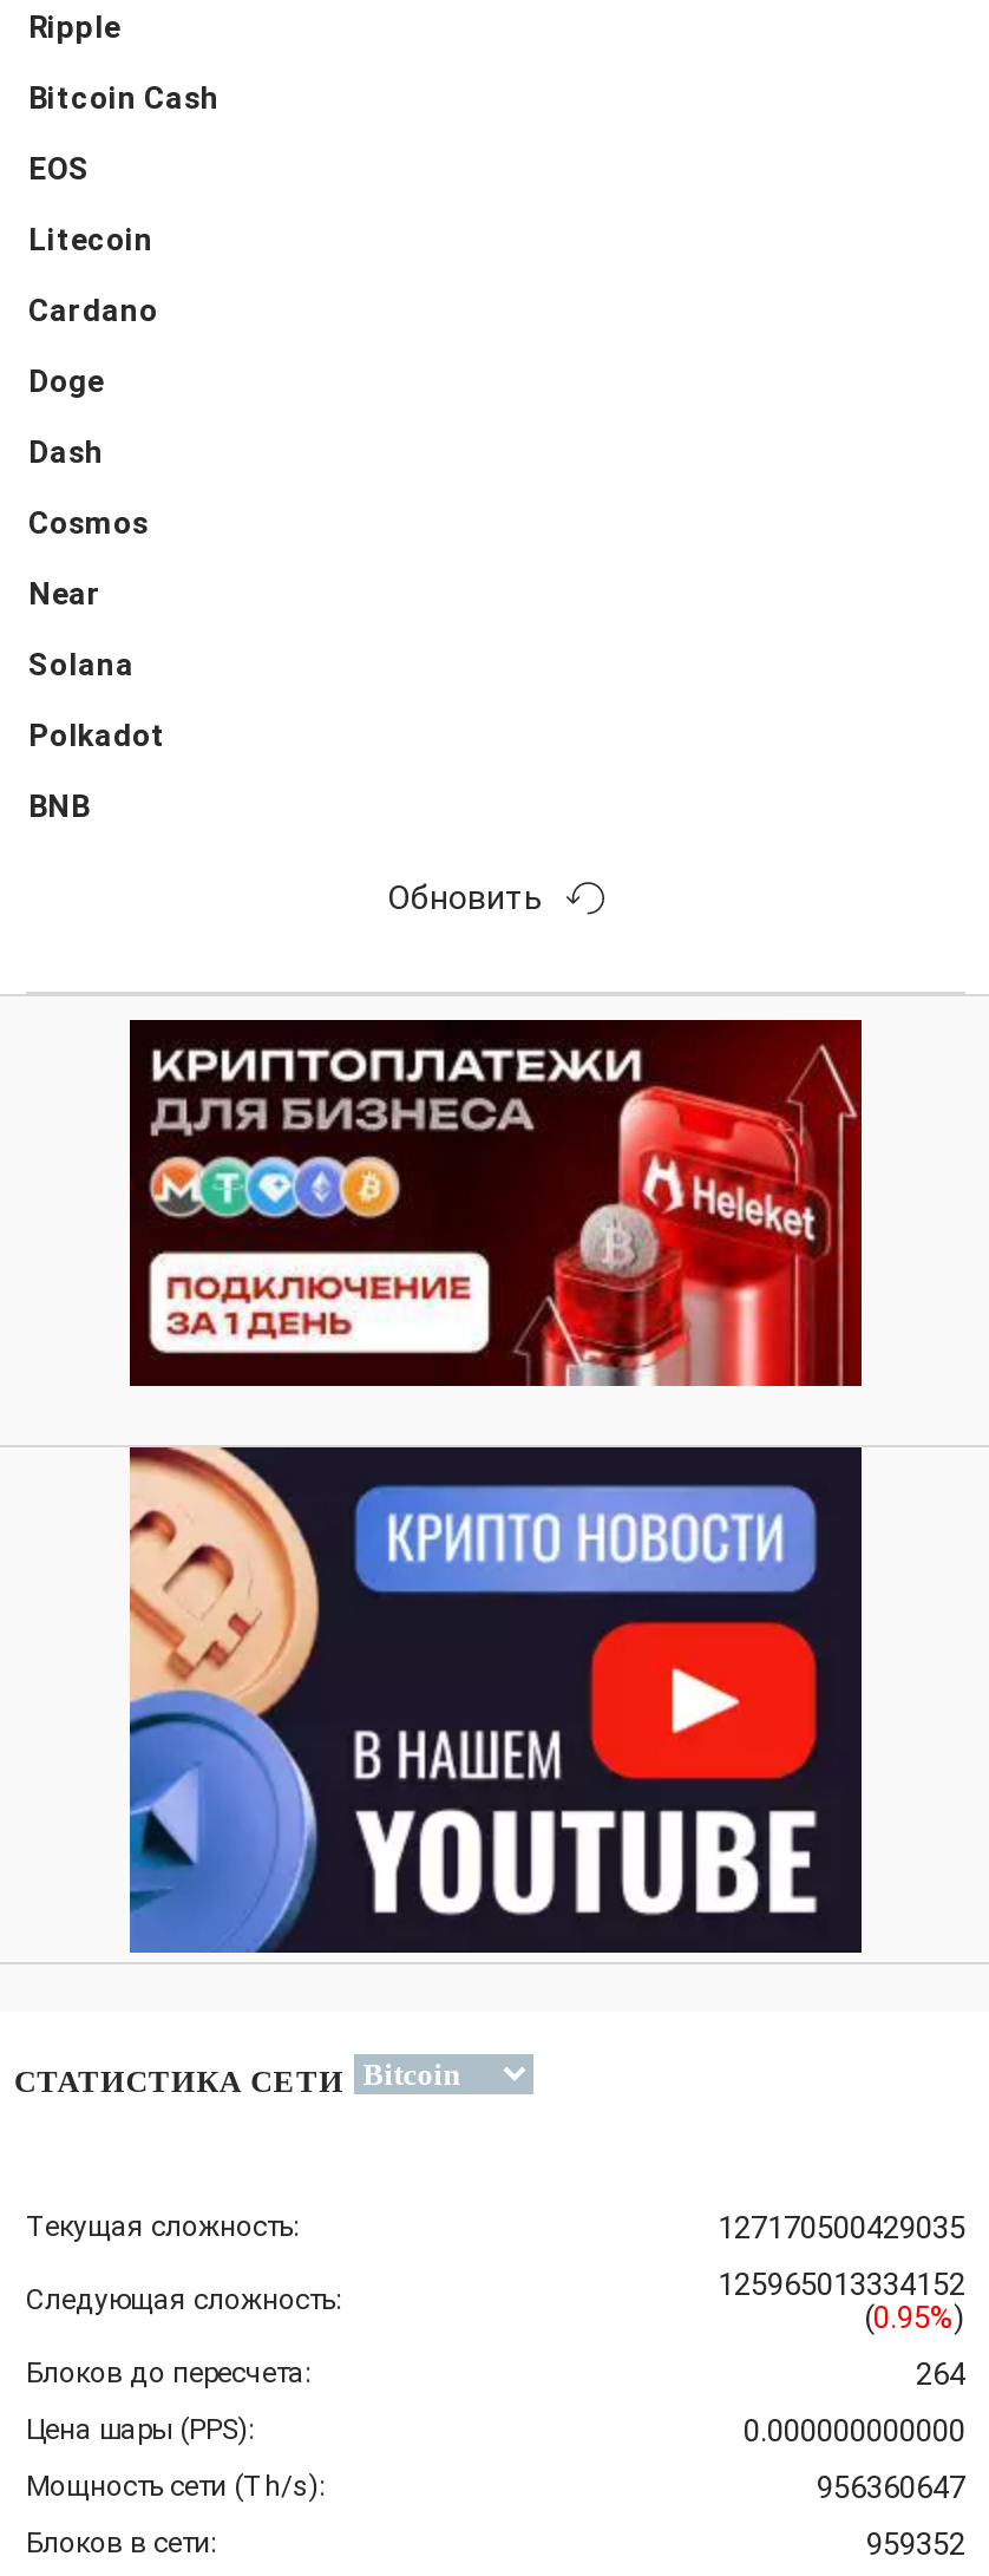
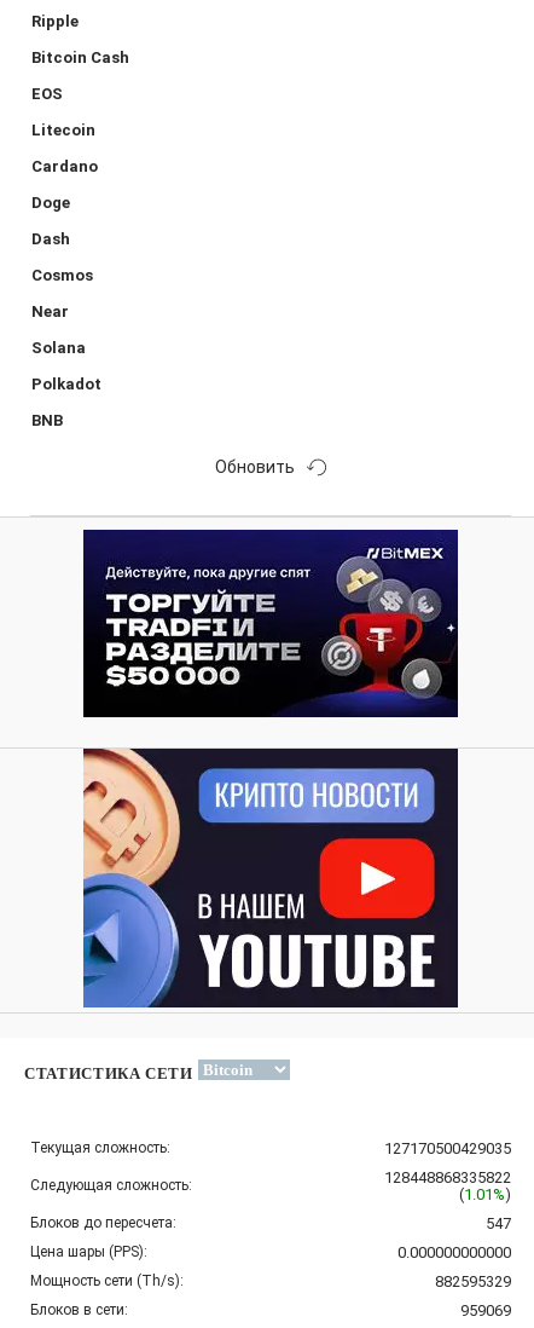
- [image]
+ [image]

- 125965013334152
+ 128448868335822

- (0.95%)
+ (1.01%)

- 264
+ 547

- 956360647
+ 882595329

- 959352
+ 959069
